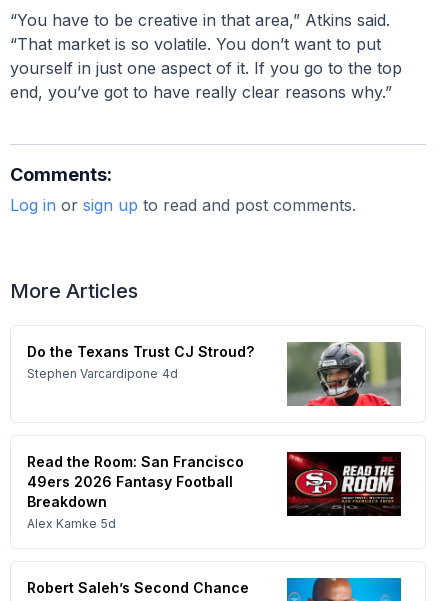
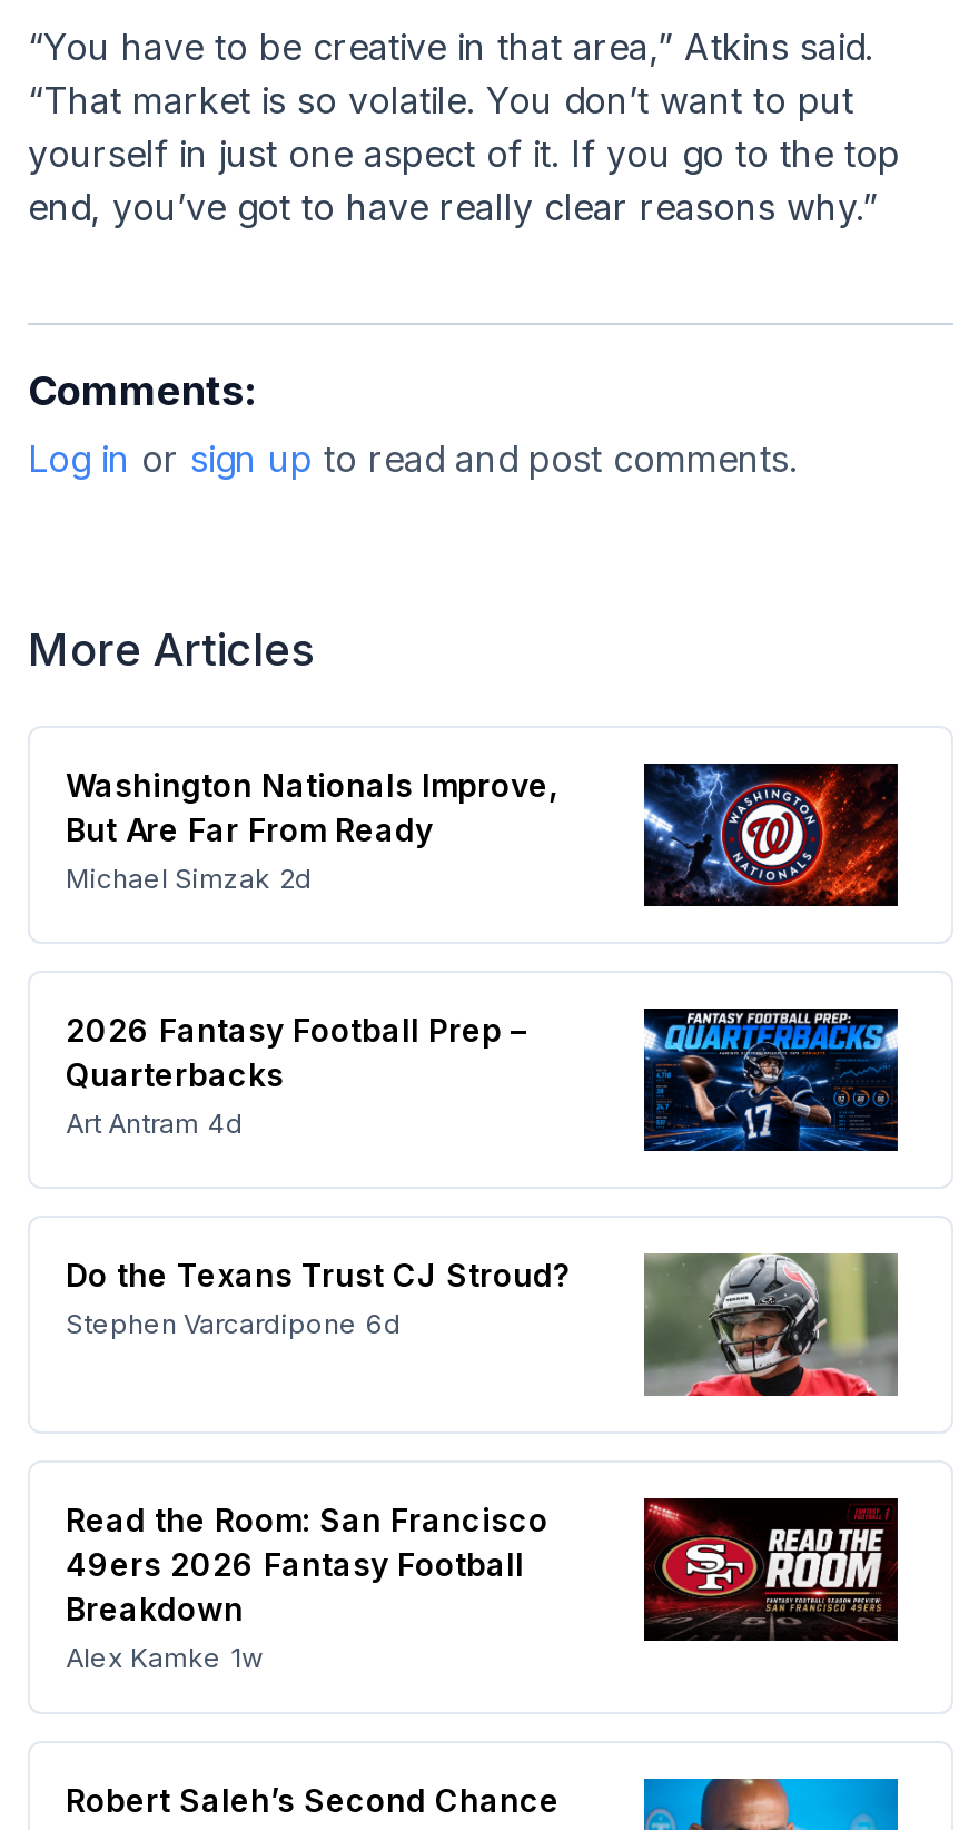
+ [image]
+ Washington Nationals Improve,
+ But Are Far From Ready
+ Michael Simzak 2d

+ 2026 Fantasy Football Prep –
+ Quarterbacks
+ Art Antram 4d

+ [image]

- Stephen Varcardipone 4d
+ Stephen Varcardipone 6d

- Alex Kamke 5d
+ Alex Kamke 1w
